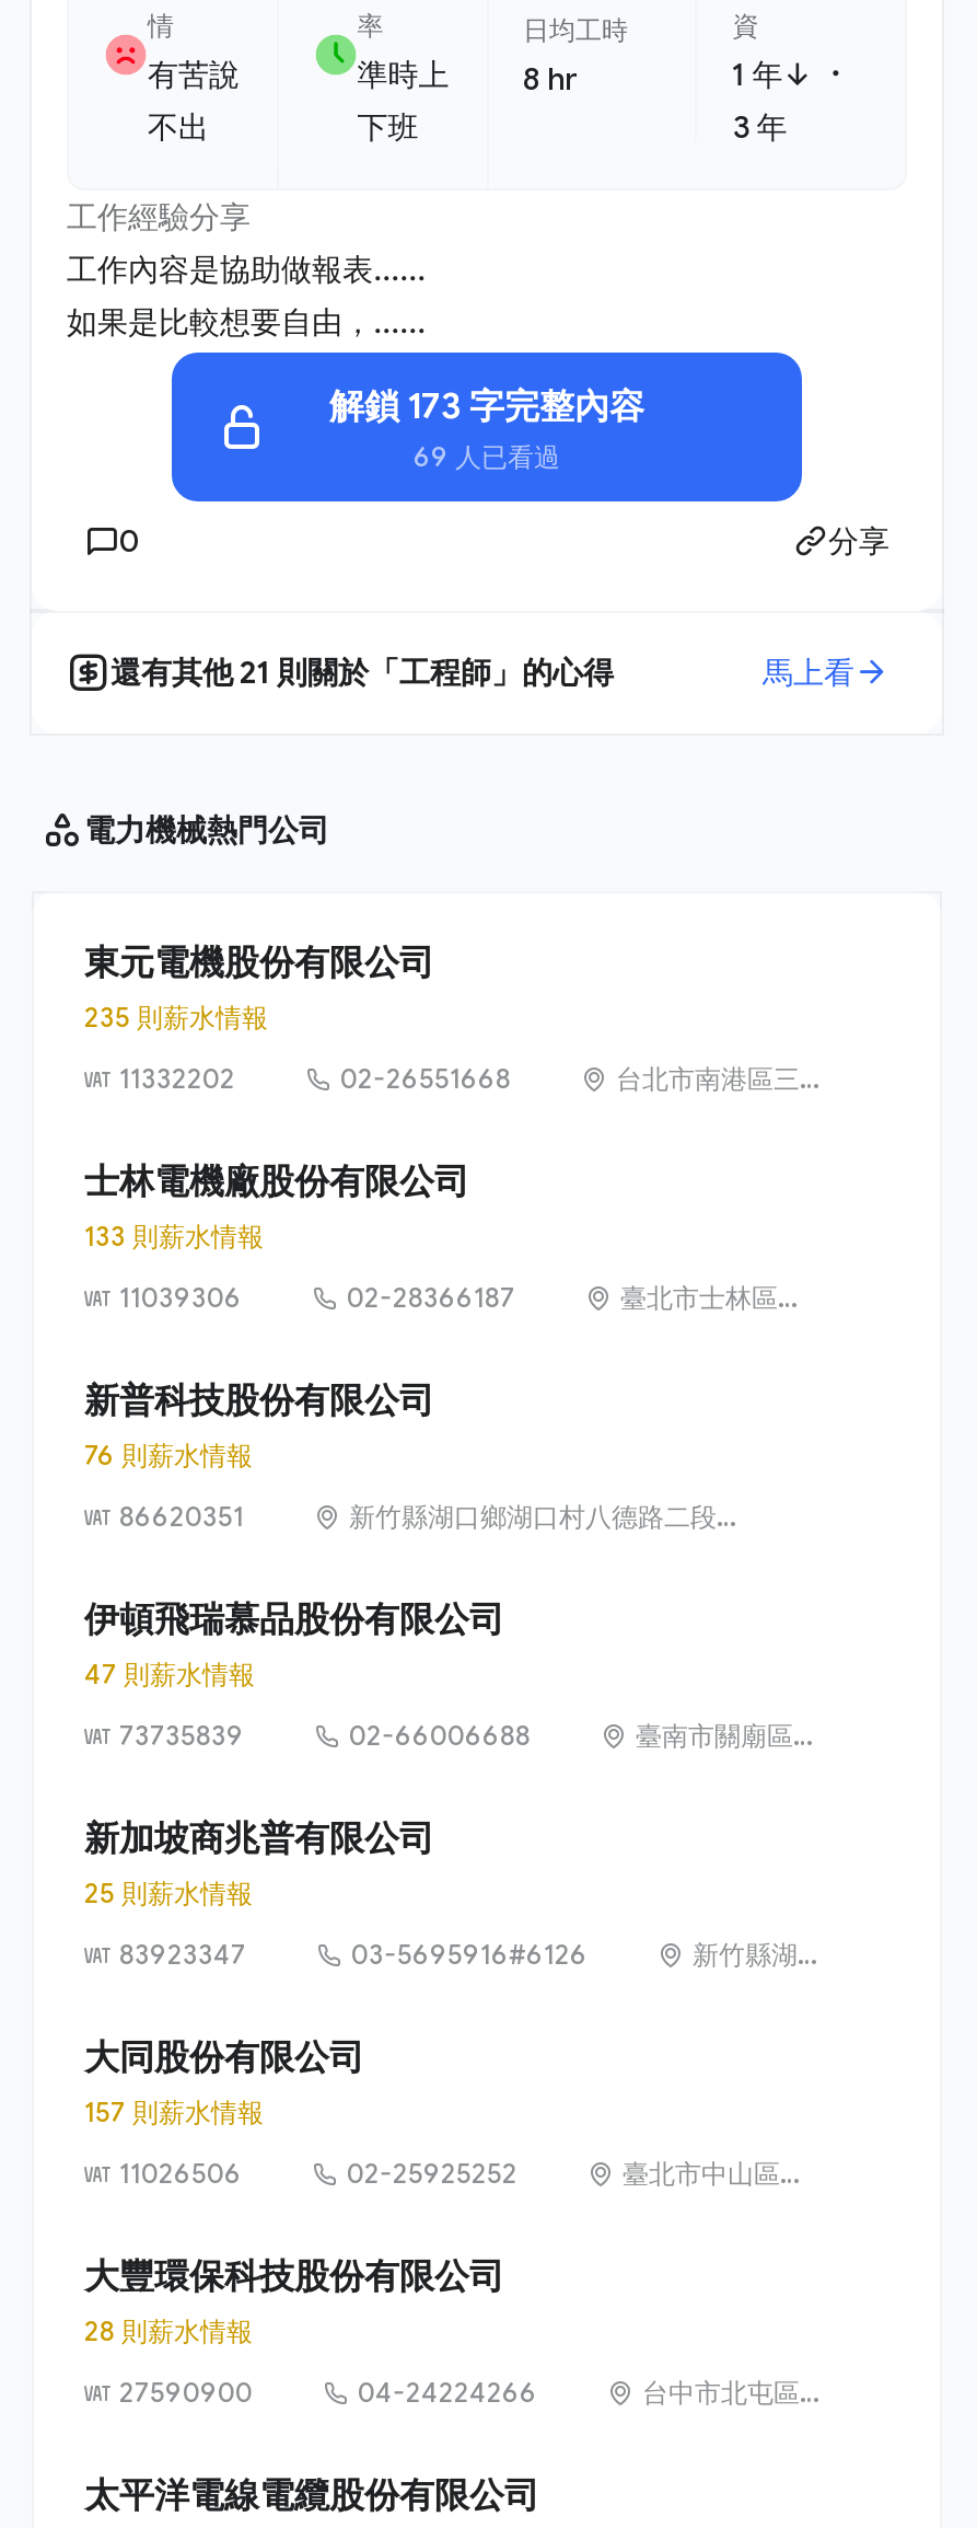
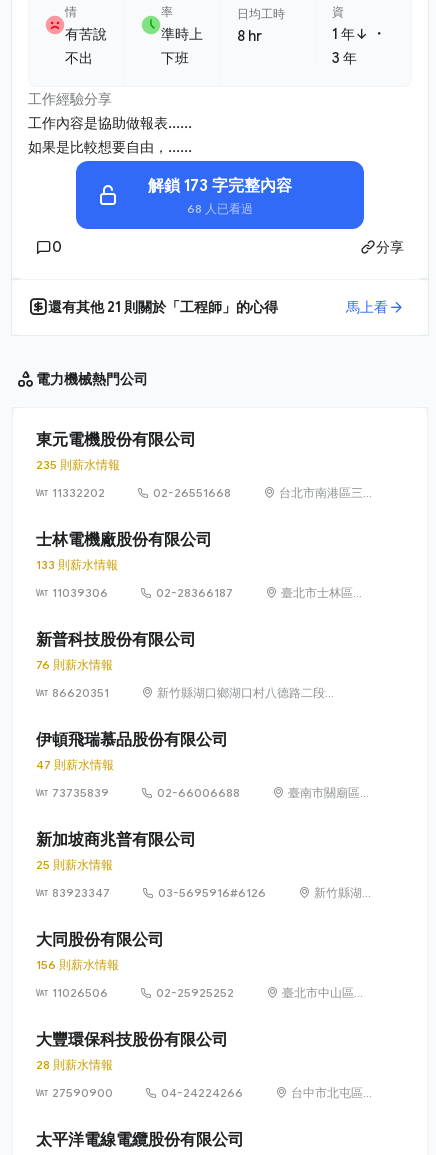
- 69 人已看過
+ 68 人已看過

- 157 則薪水情報
+ 156 則薪水情報
